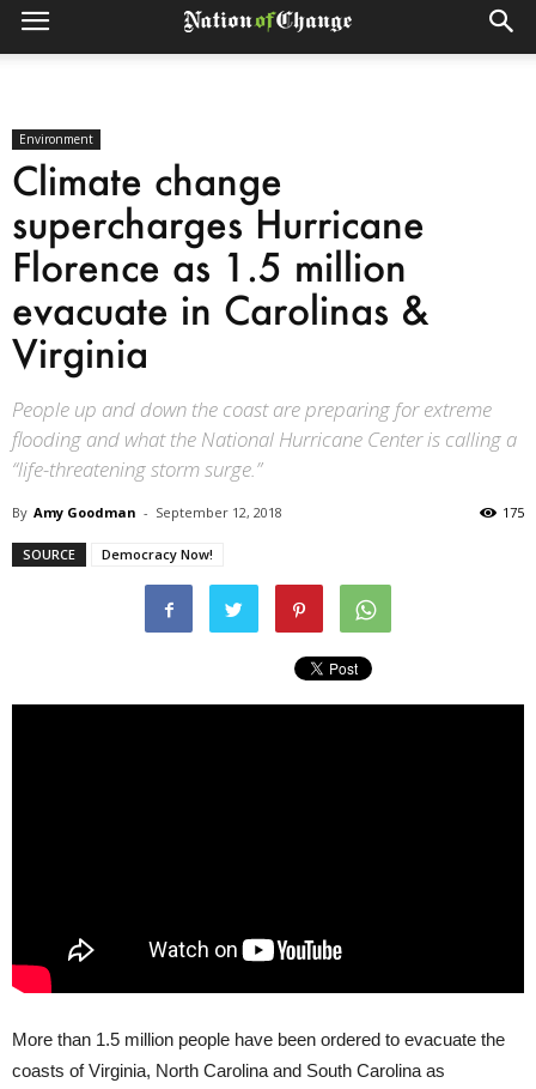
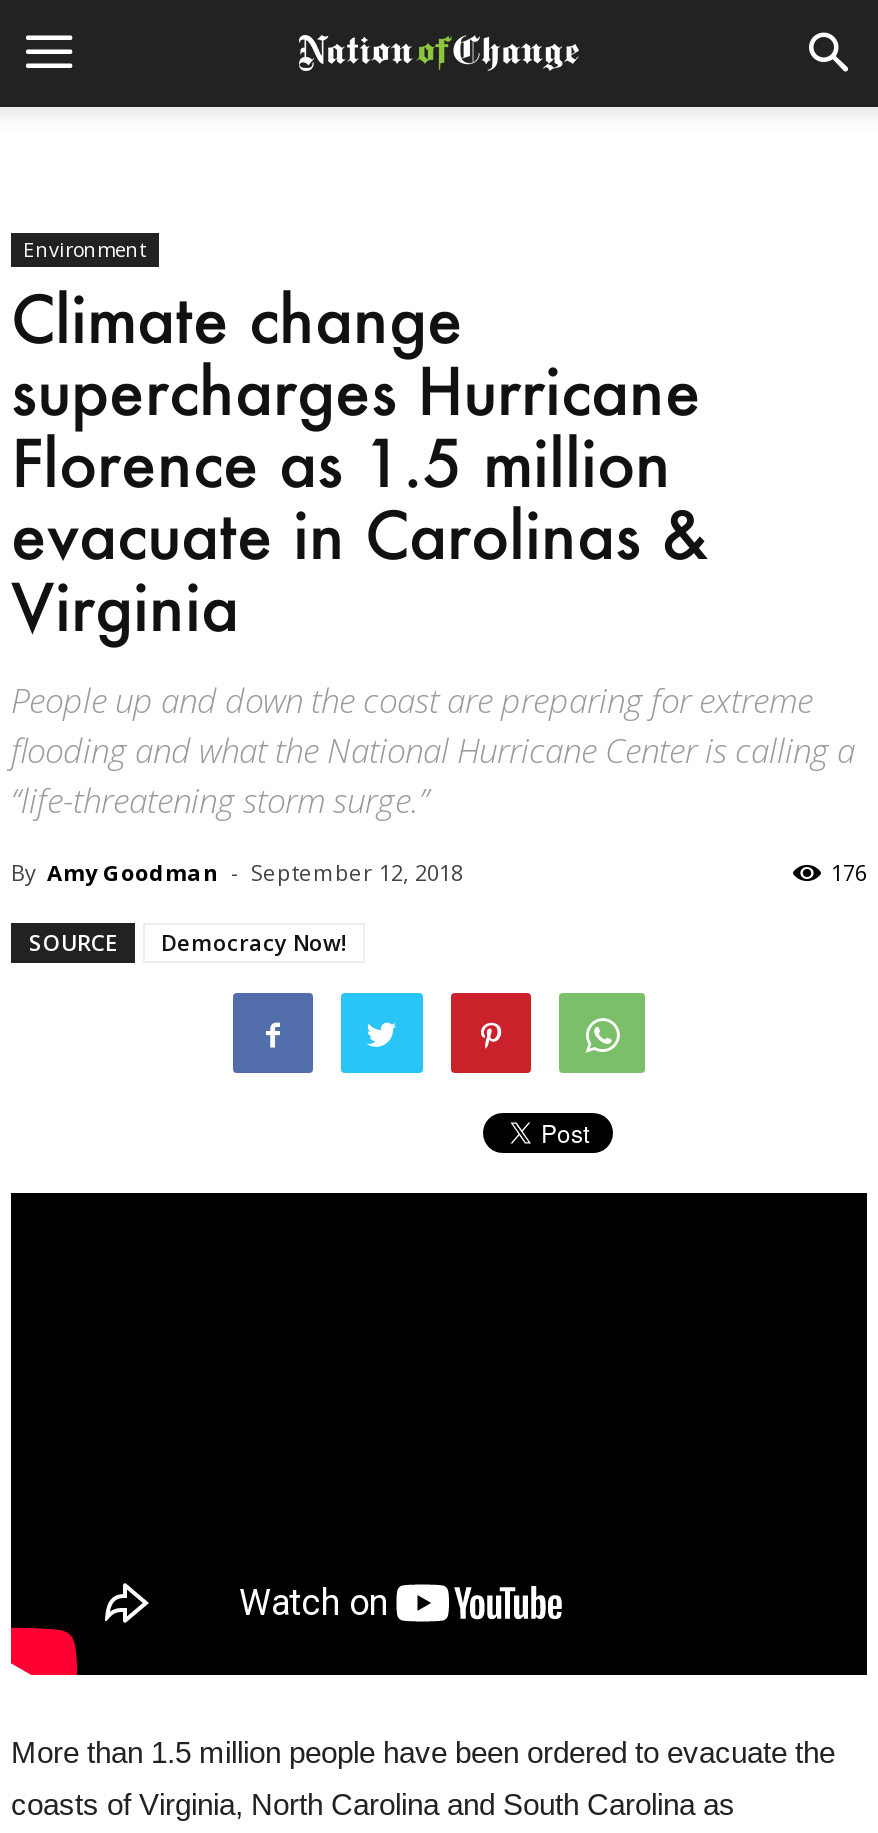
- 175
+ 176
